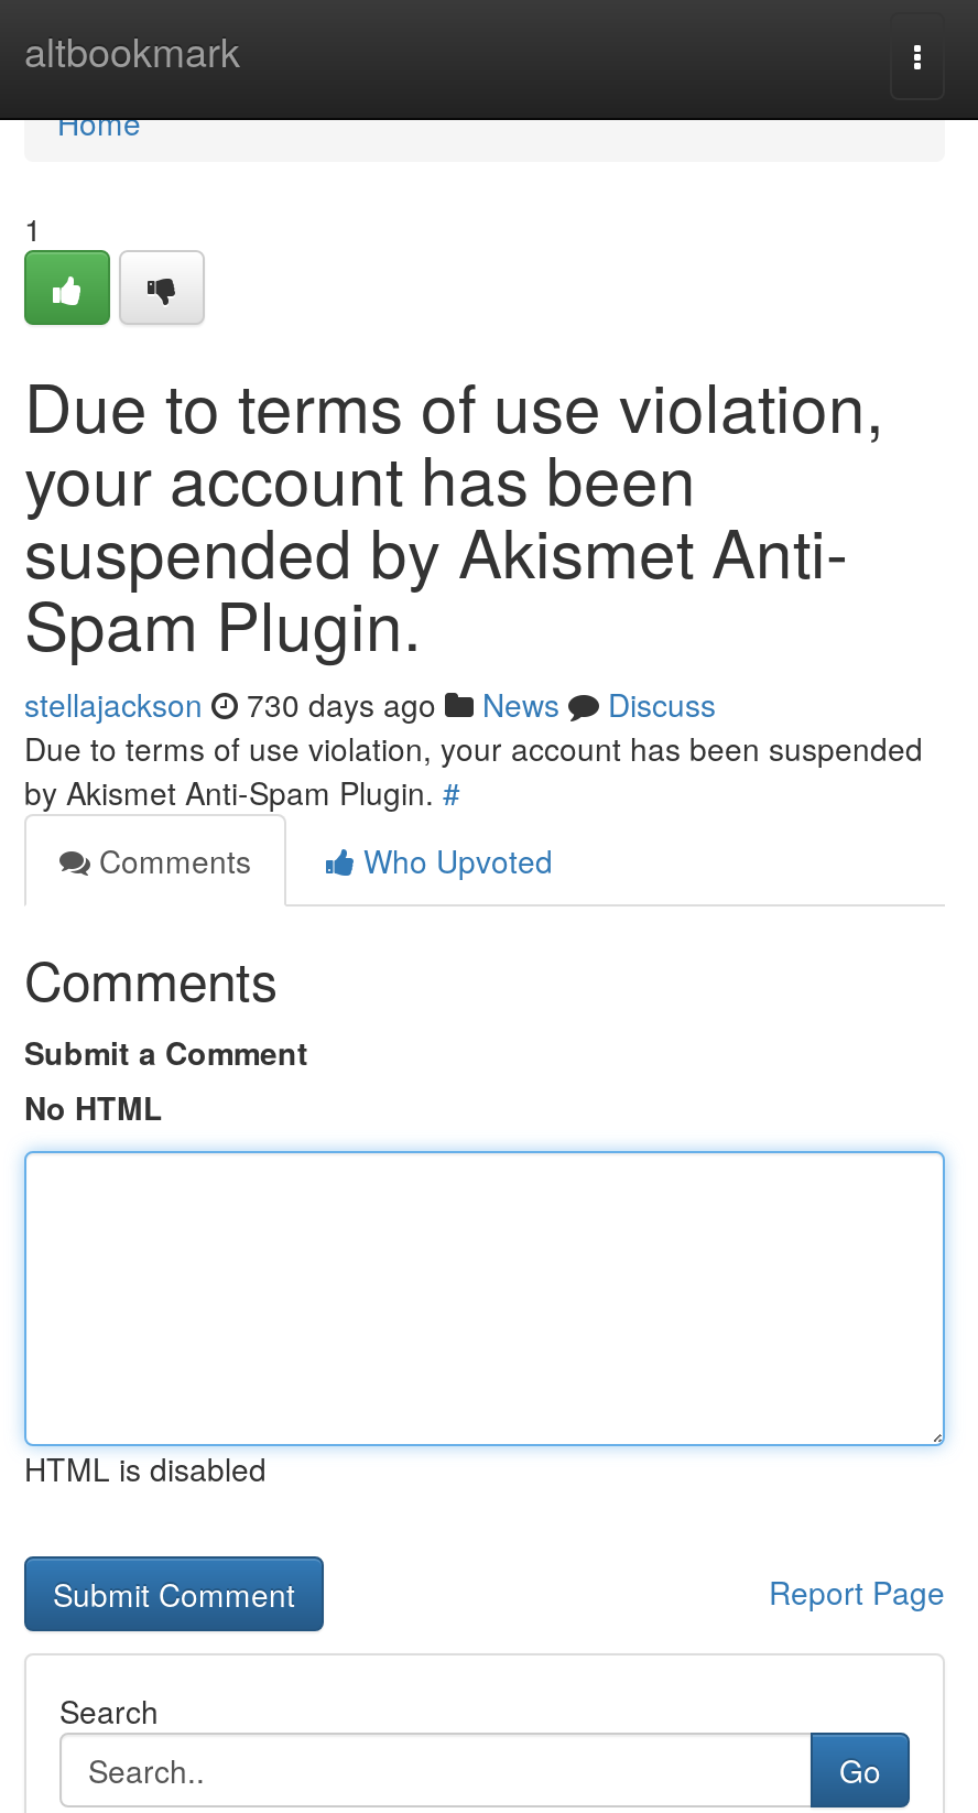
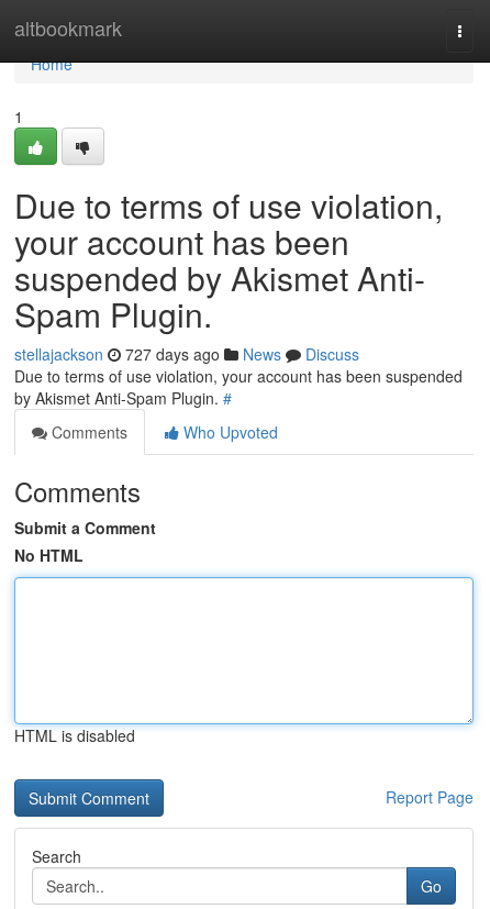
- stellajackson 730 days ago News Discuss
+ stellajackson 727 days ago News Discuss
